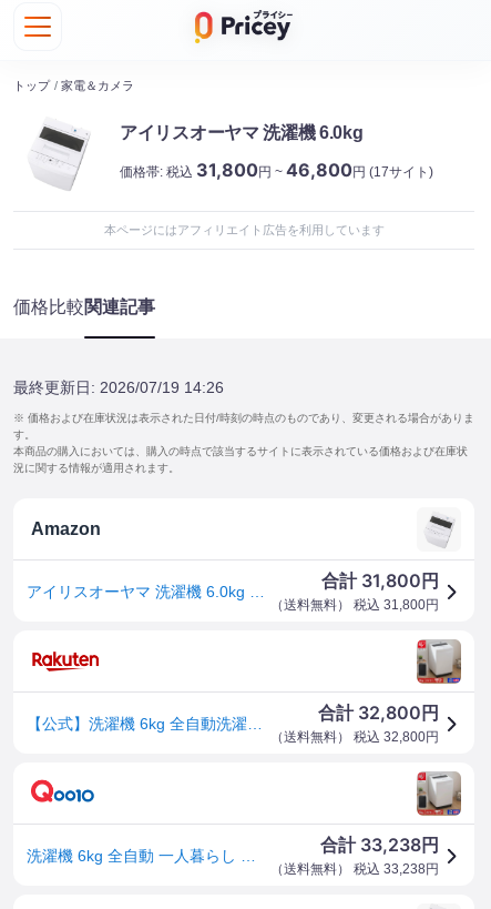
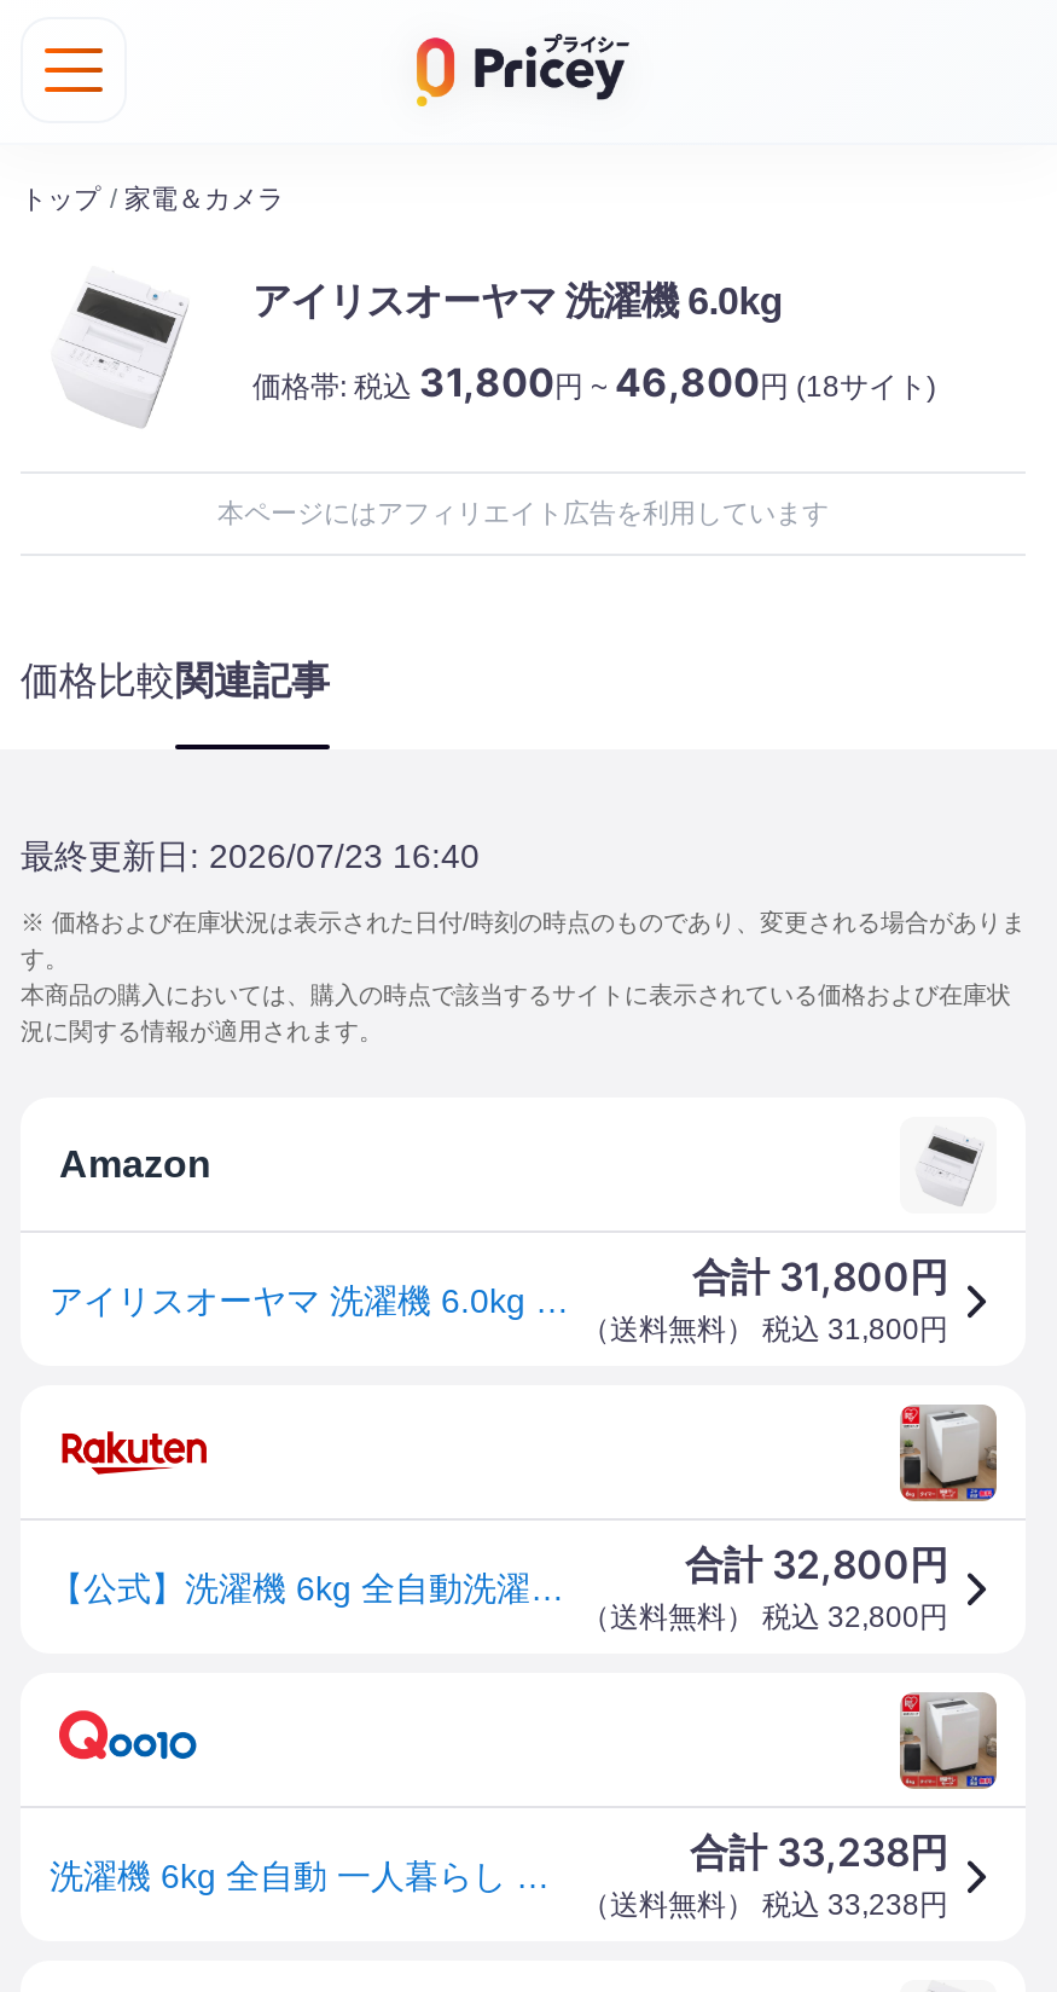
- 価格帯:税込31,800円 ~ 46,800円 (17サイト)
+ 価格帯:税込31,800円 ~ 46,800円 (18サイト)

- 最終更新日: 2026/07/19 14:26
+ 最終更新日: 2026/07/23 16:40
